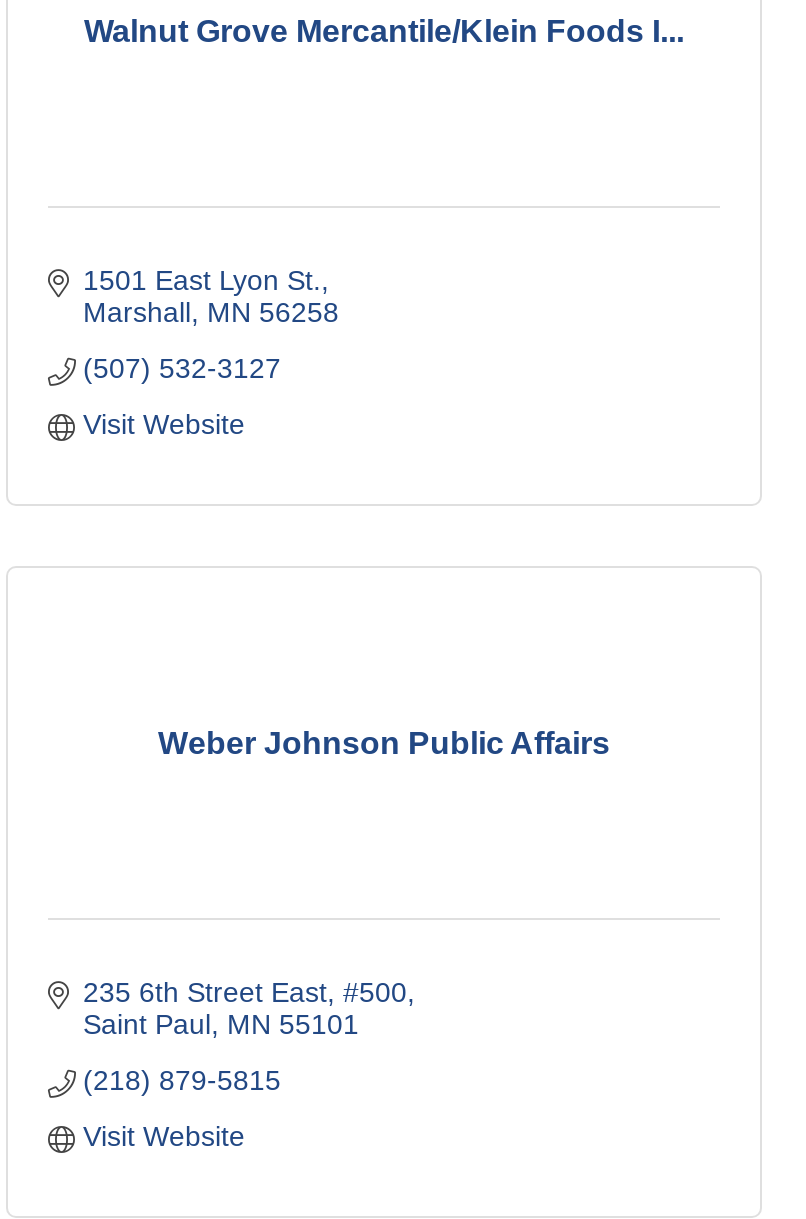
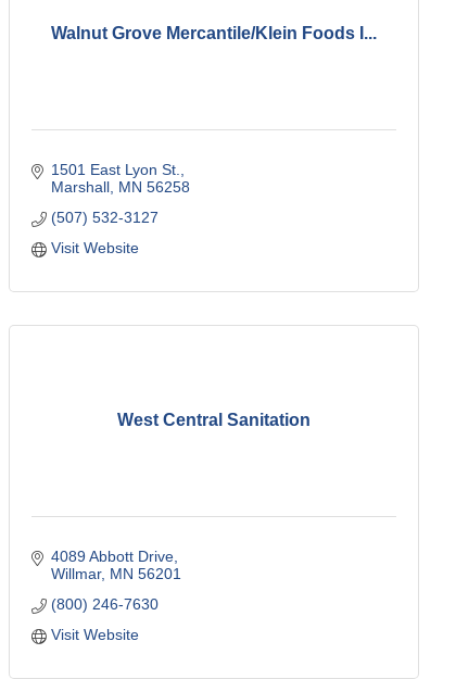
- Weber Johnson Public Affairs
+ West Central Sanitation

- 235 6th Street East #500
- Saint Paul MN 55101
+ 4089 Abbott Drive
+ Willmar MN 56201

- (218) 879-5815
+ (800) 246-7630
